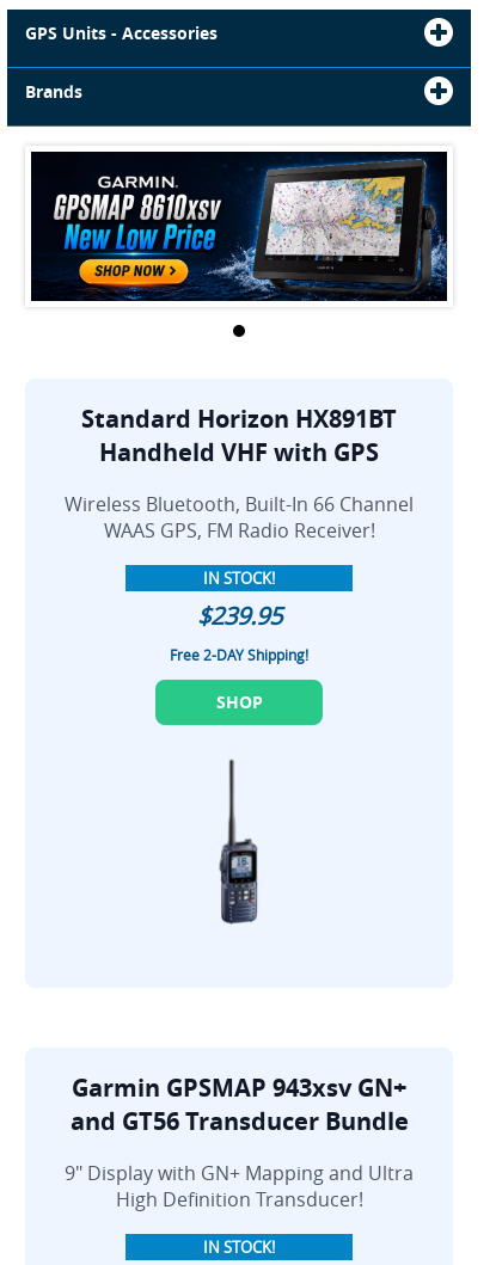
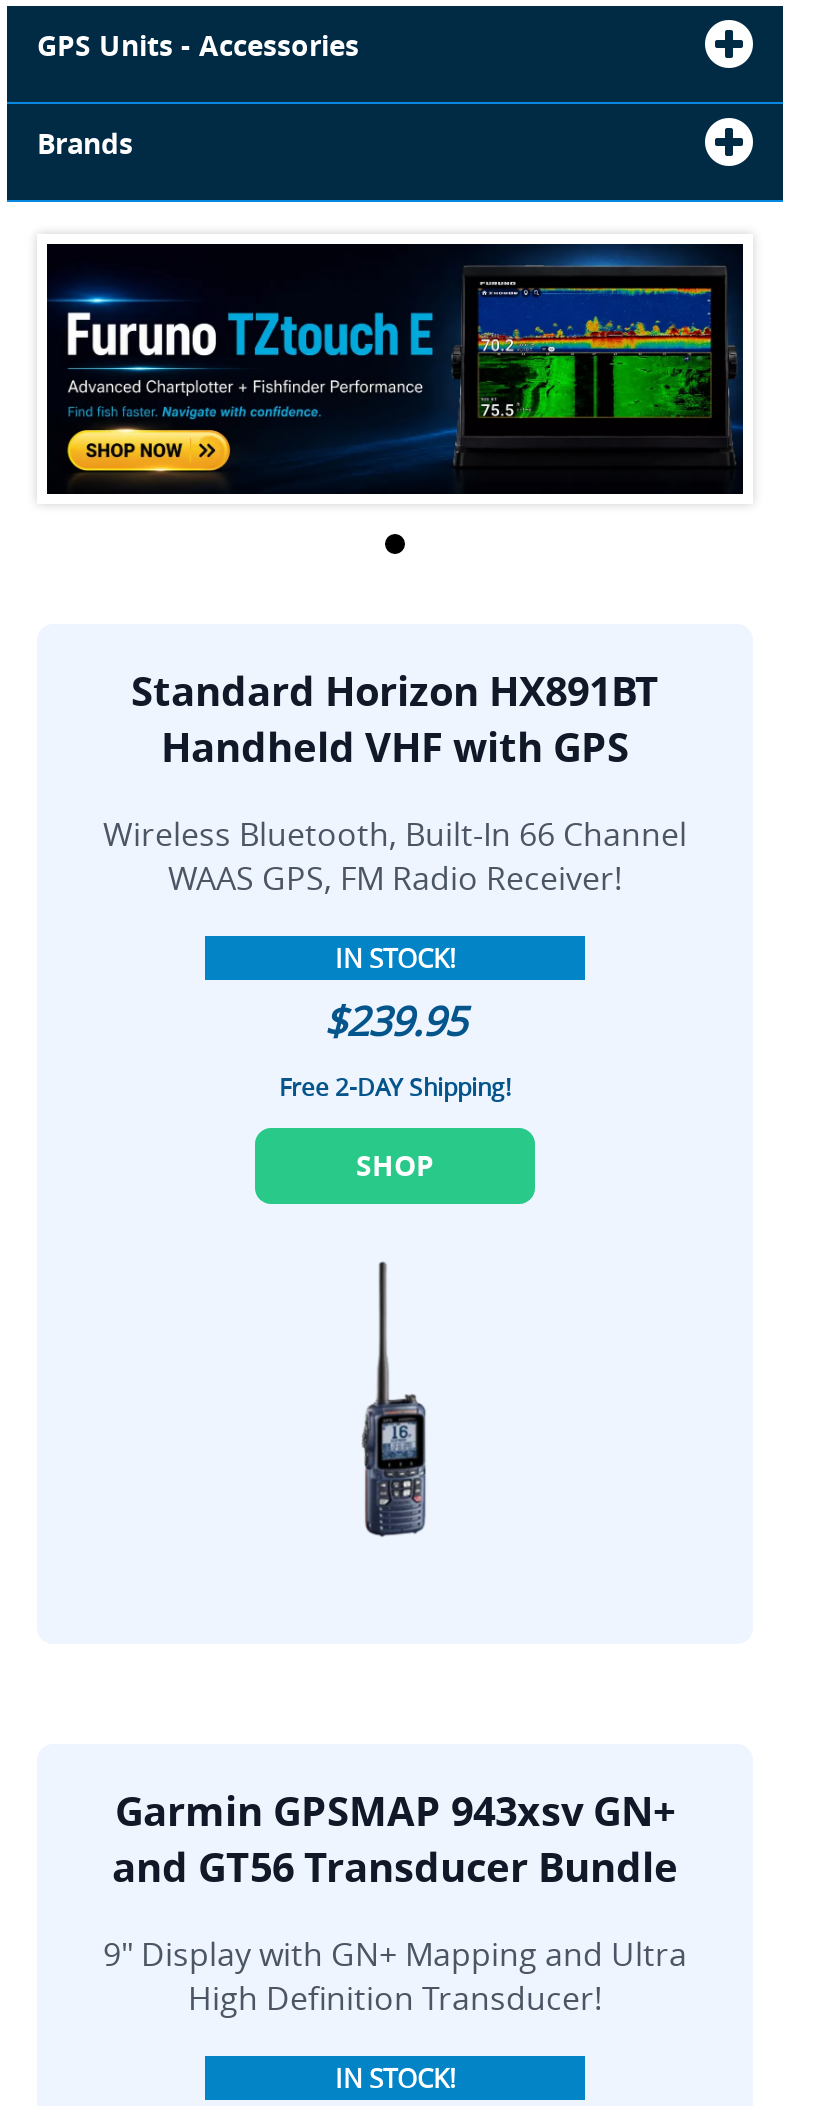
- [image]
+ [image]
